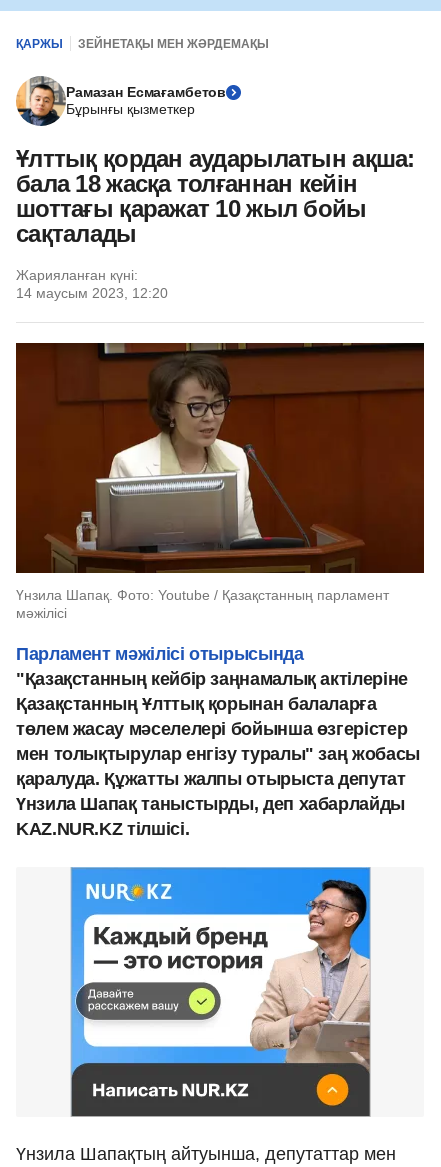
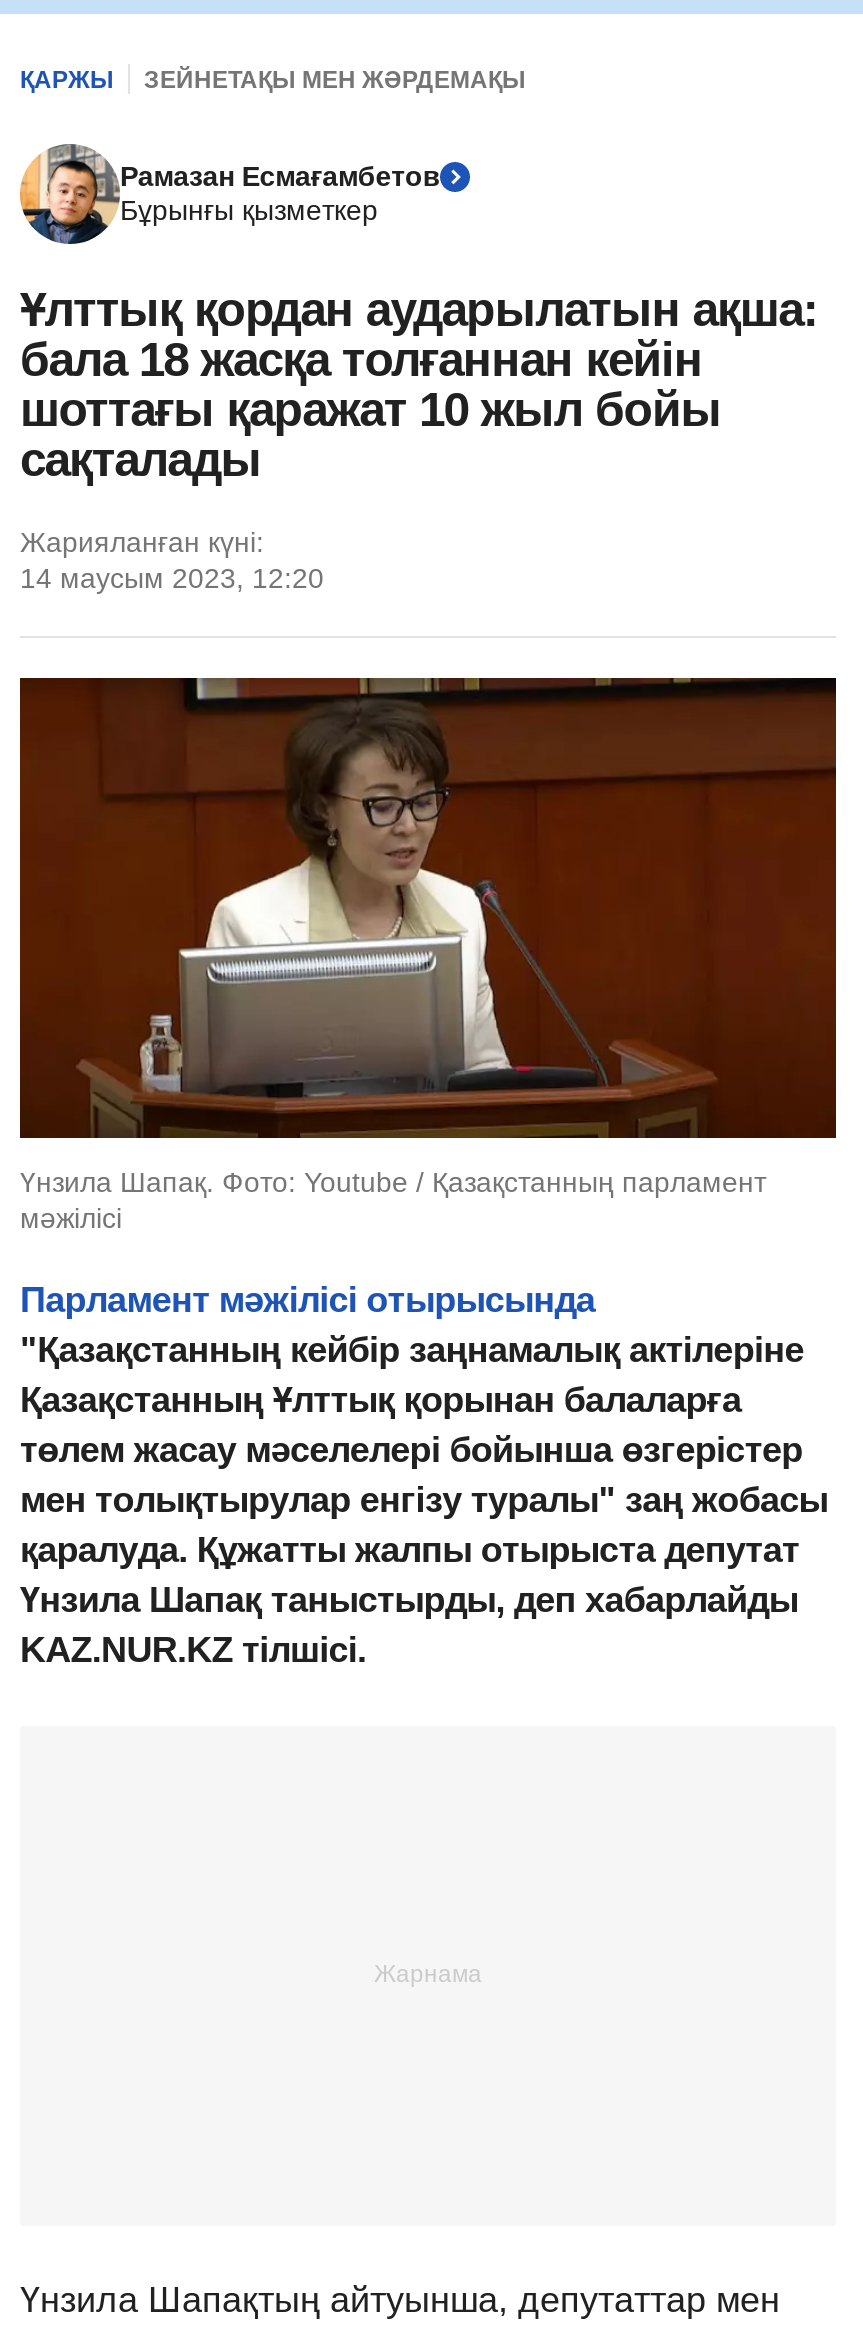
- [image]
